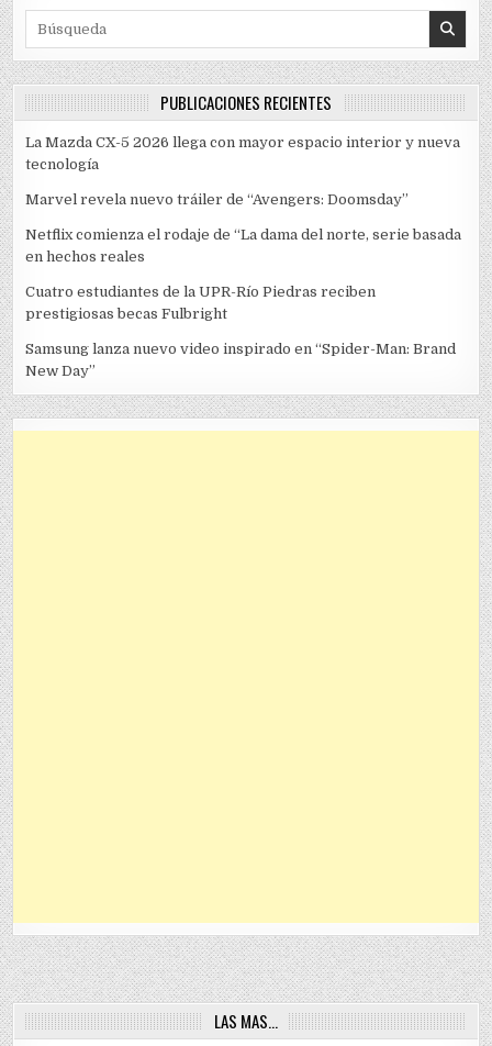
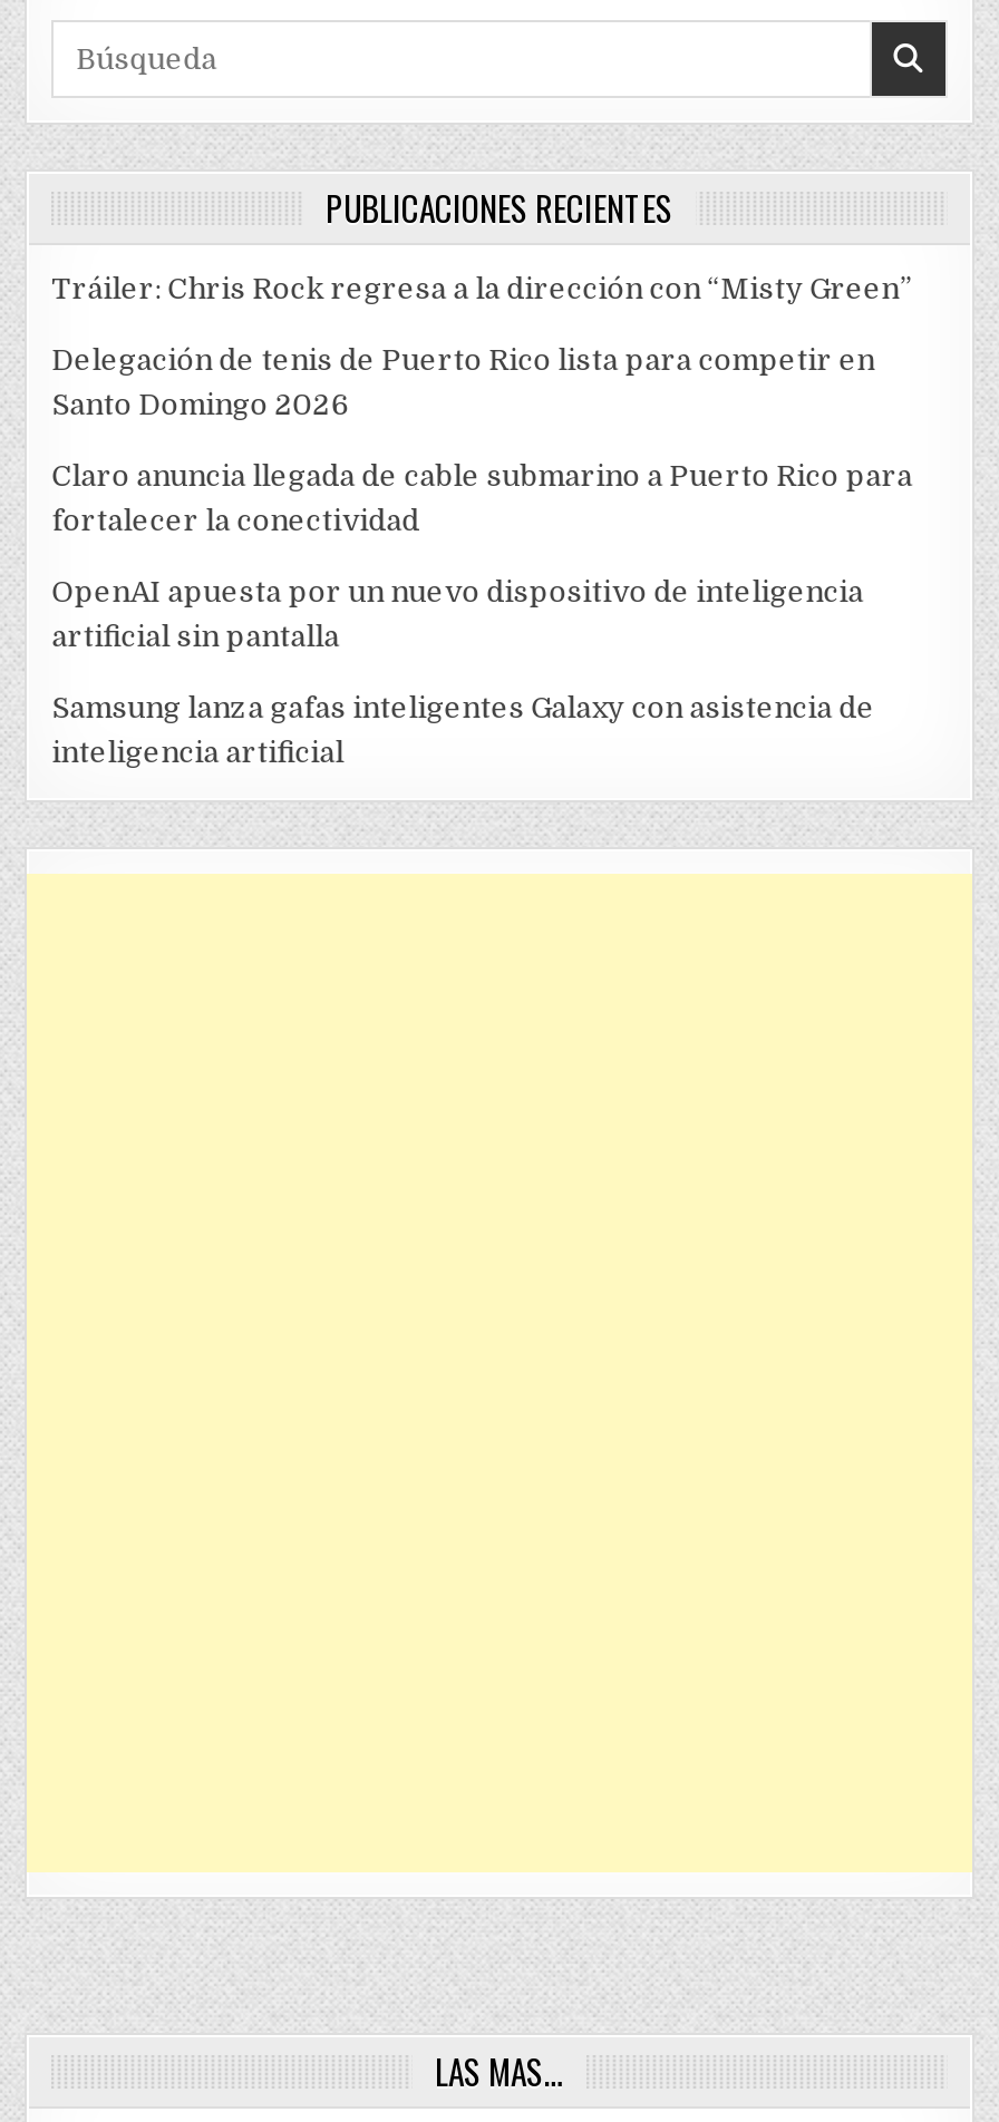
- La Mazda CX-5 2026 llega con mayor espacio interior y nueva
- tecnología
+ Tráiler: Chris Rock regresa a la dirección con “Misty Green”

- Marvel revela nuevo tráiler de “Avengers: Doomsday”
+ Delegación de tenis de Puerto Rico lista para competir en
+ Santo Domingo 2026

- Netflix comienza el rodaje de “La dama del norte, serie basada
- en hechos reales
+ Claro anuncia llegada de cable submarino a Puerto Rico para
+ fortalecer la conectividad

- Cuatro estudiantes de la UPR-Río Piedras reciben
- prestigiosas becas Fulbright
+ OpenAI apuesta por un nuevo dispositivo de inteligencia
+ artificial sin pantalla

- Samsung lanza nuevo video inspirado en “Spider-Man: Brand
- New Day”
+ Samsung lanza gafas inteligentes Galaxy con asistencia de
+ inteligencia artificial
